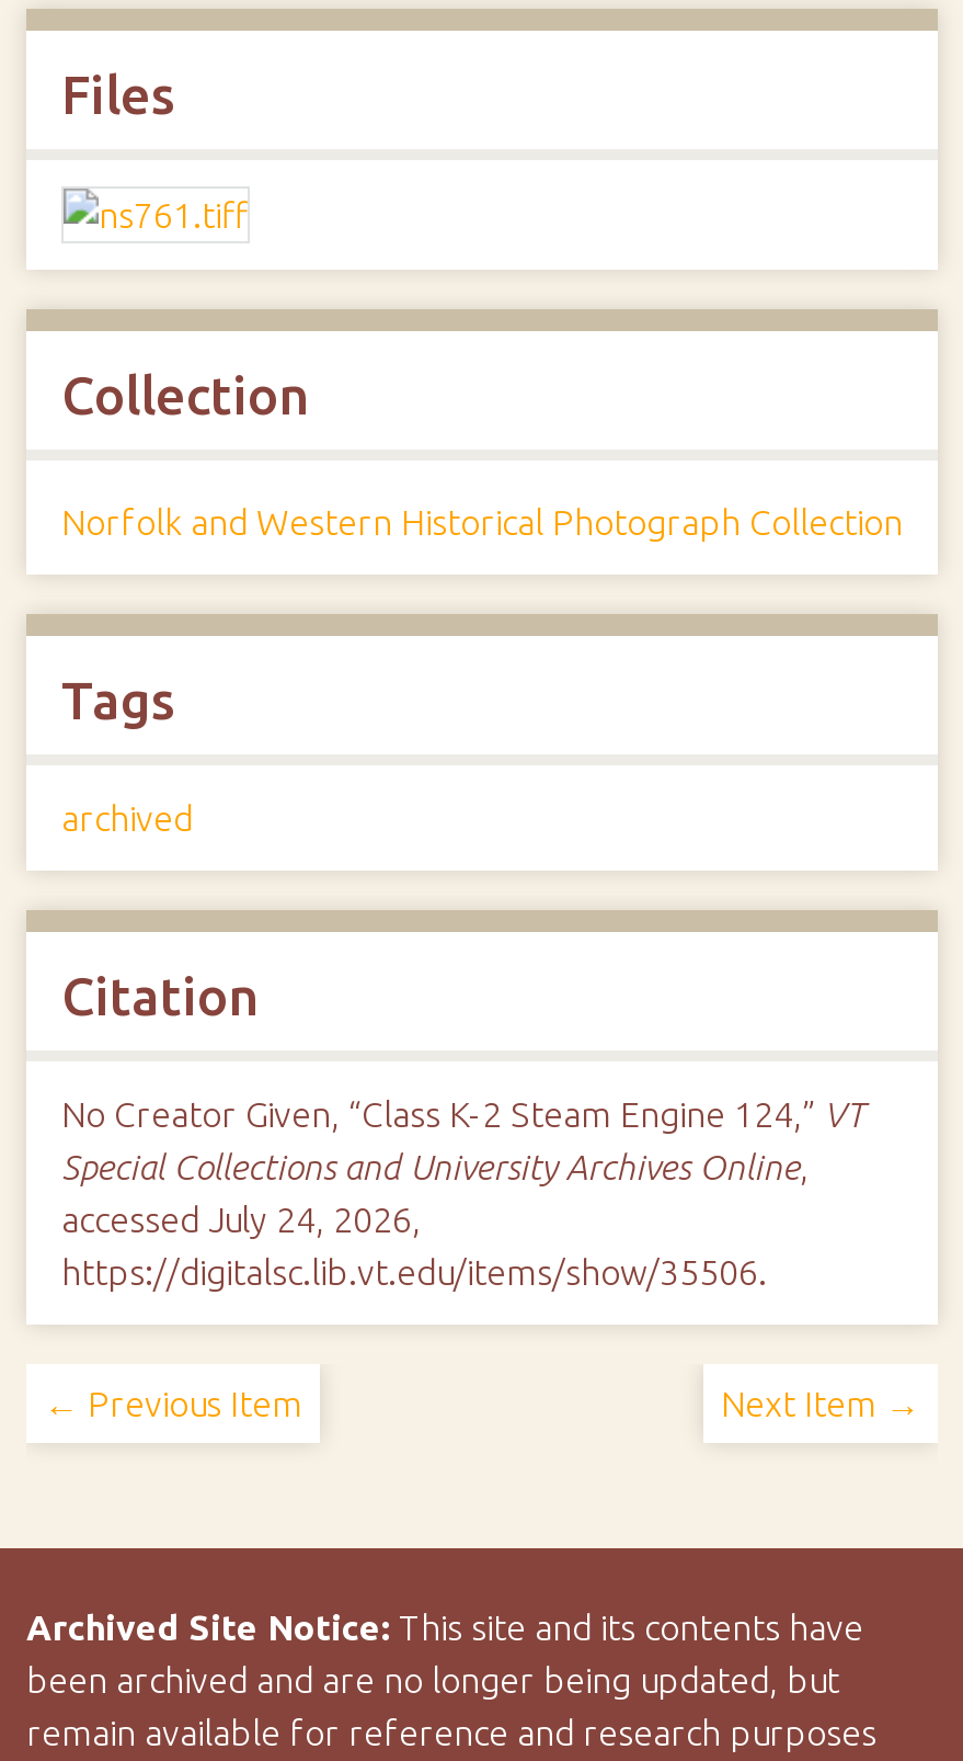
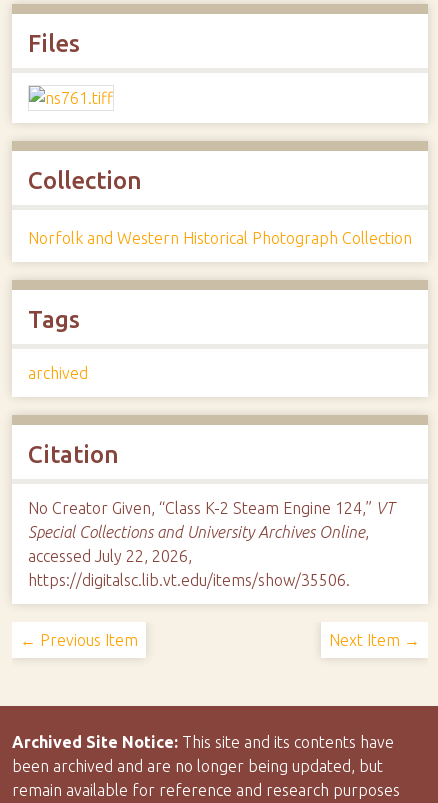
- accessed July 24, 2026,
+ accessed July 22, 2026,
